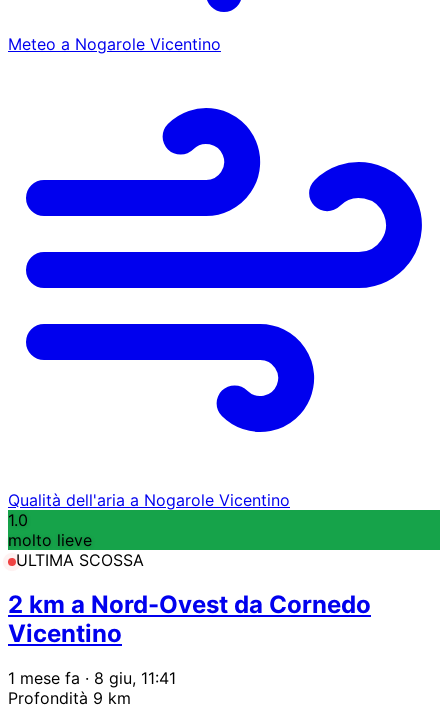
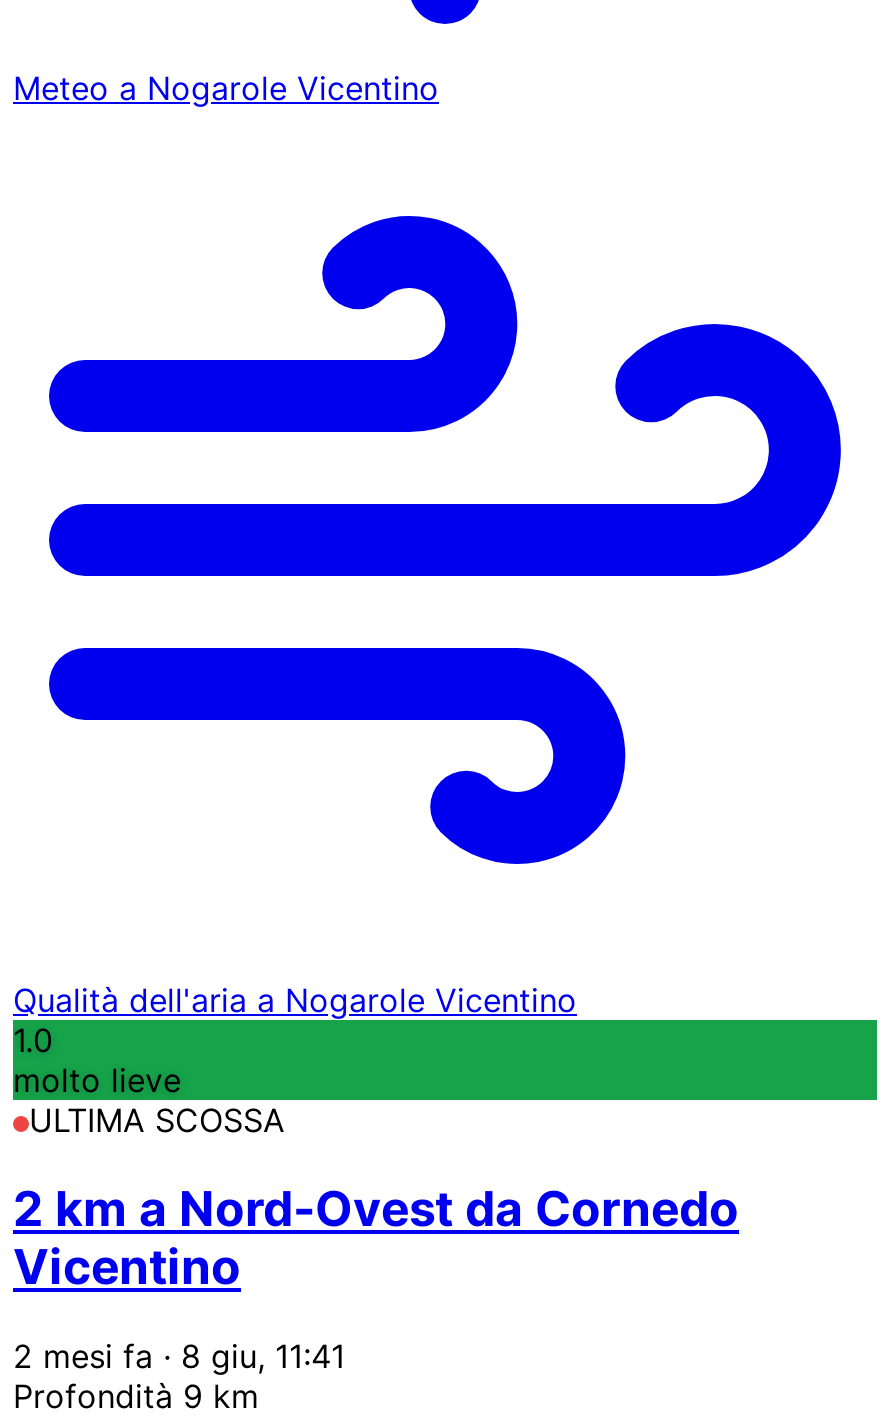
- 1 mese fa · 8 giu, 11:41
+ 2 mesi fa · 8 giu, 11:41
